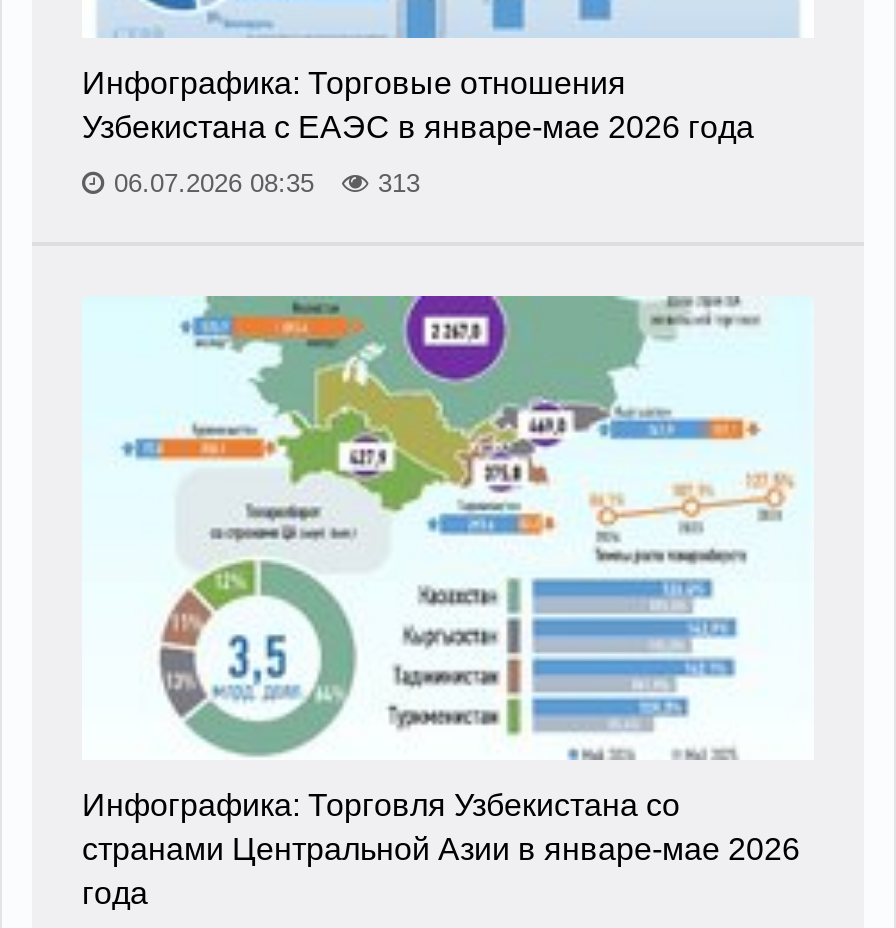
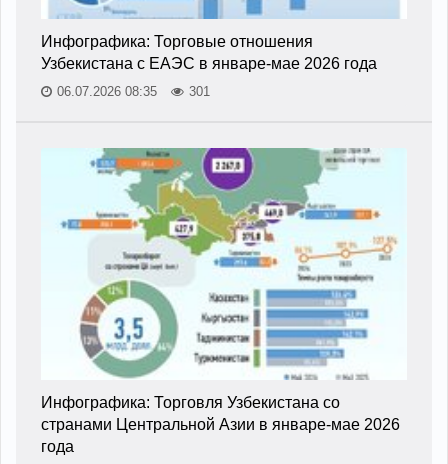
- 06.07.2026 08:35 313
+ 06.07.2026 08:35 301
